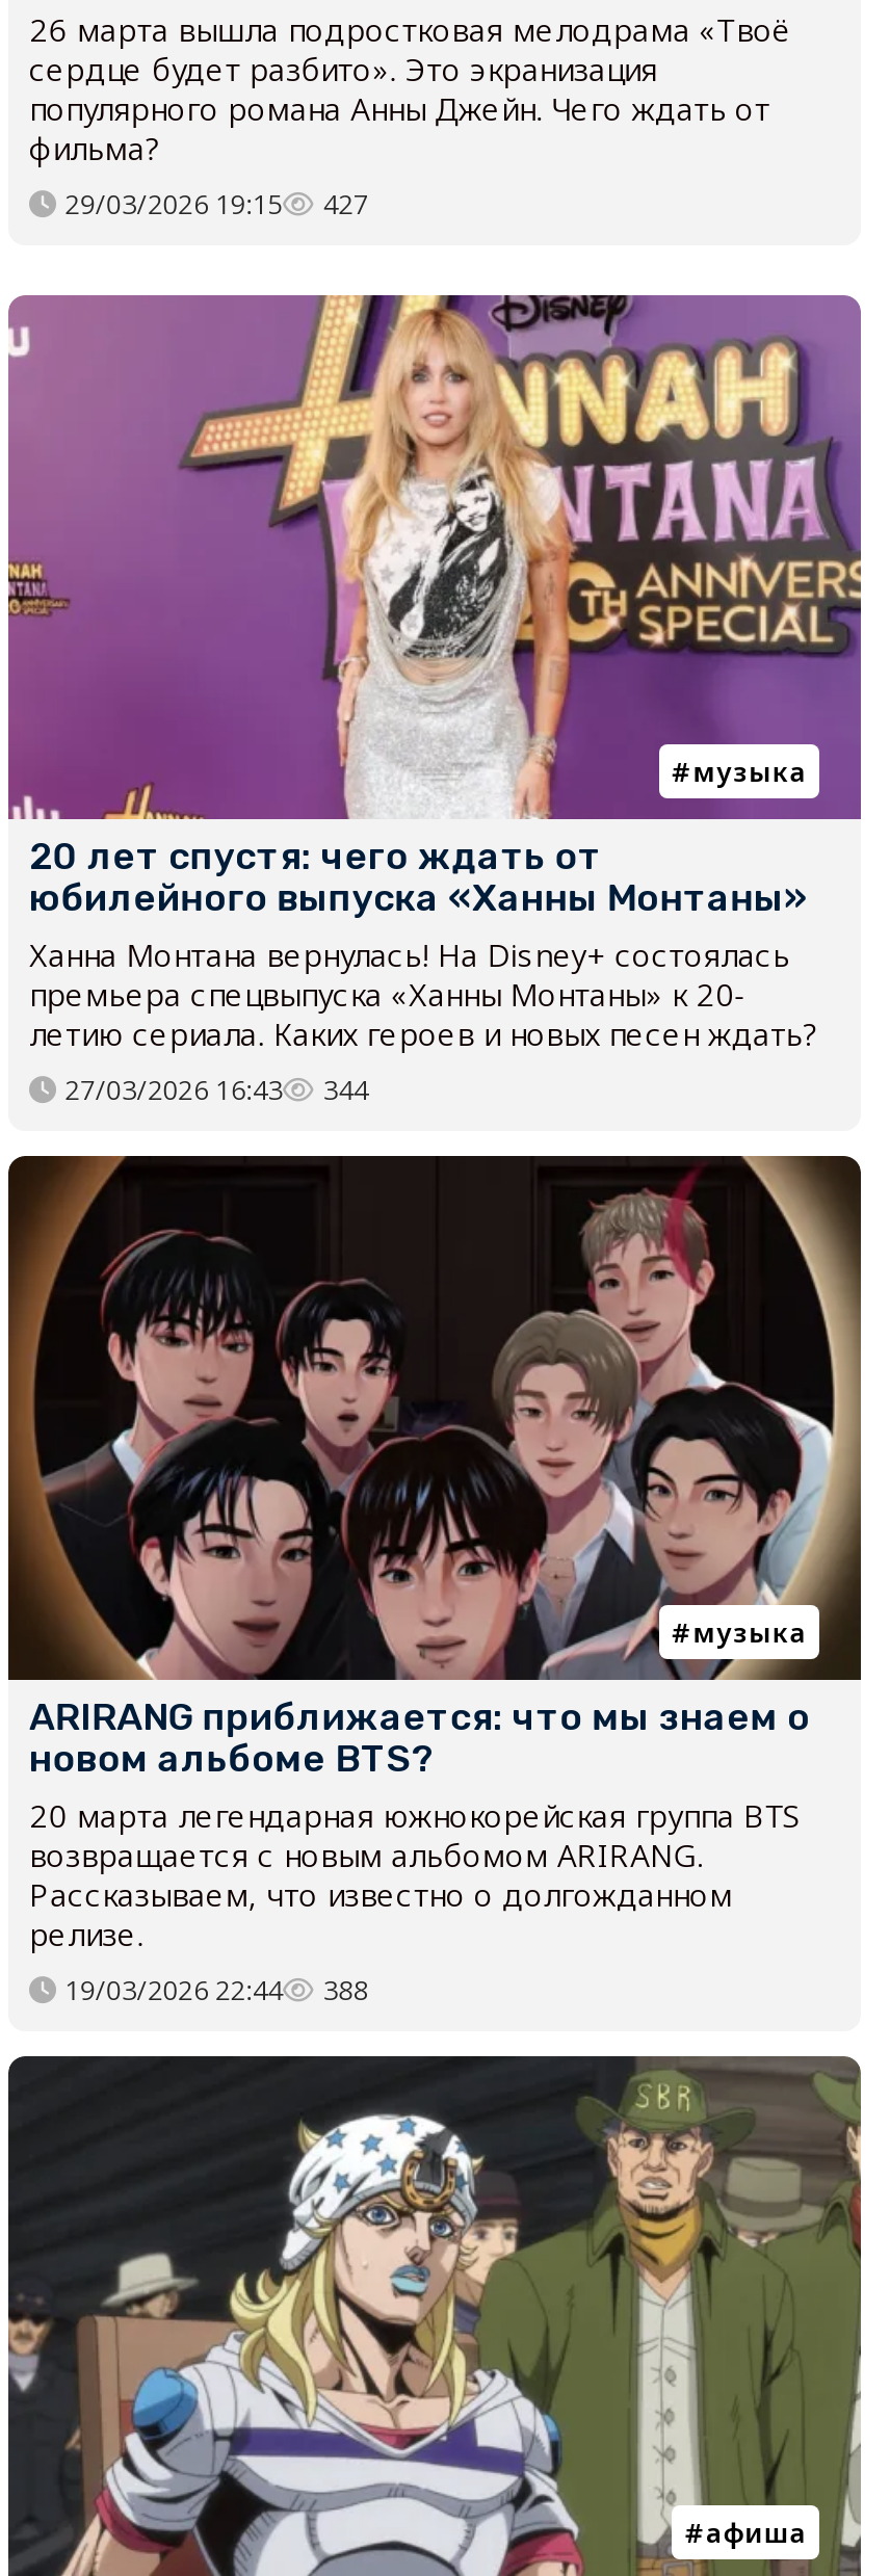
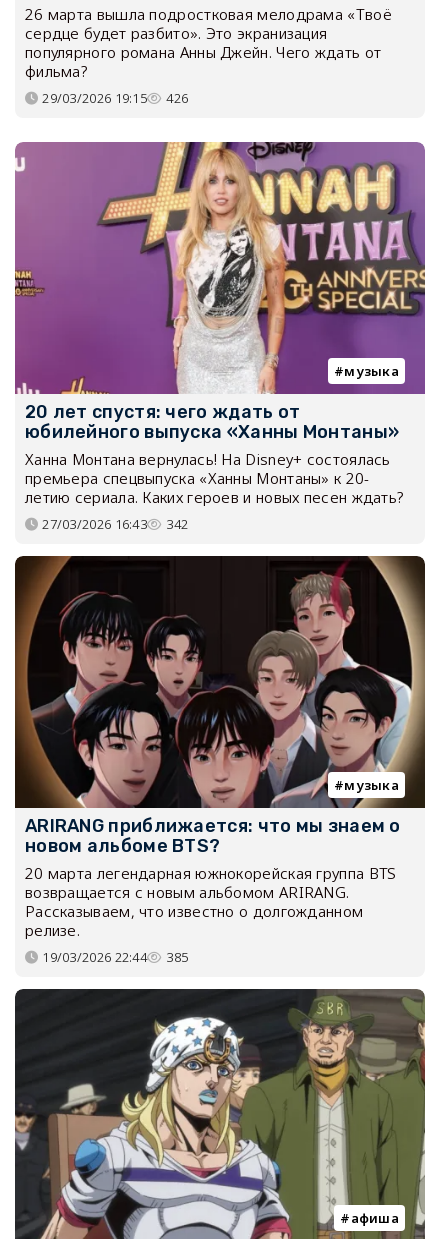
- 29/03/2026 19:15 427
+ 29/03/2026 19:15 426

- 27/03/2026 16:43 344
+ 27/03/2026 16:43 342

- 19/03/2026 22:44 388
+ 19/03/2026 22:44 385
